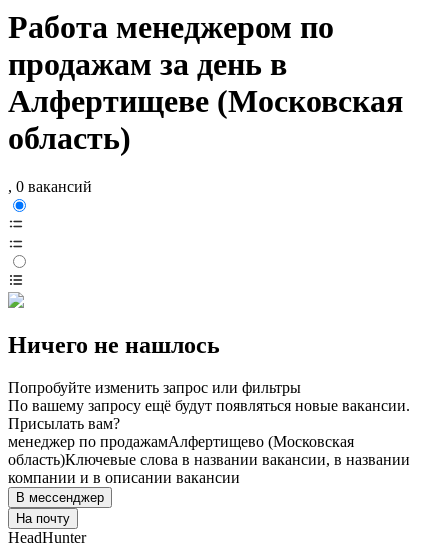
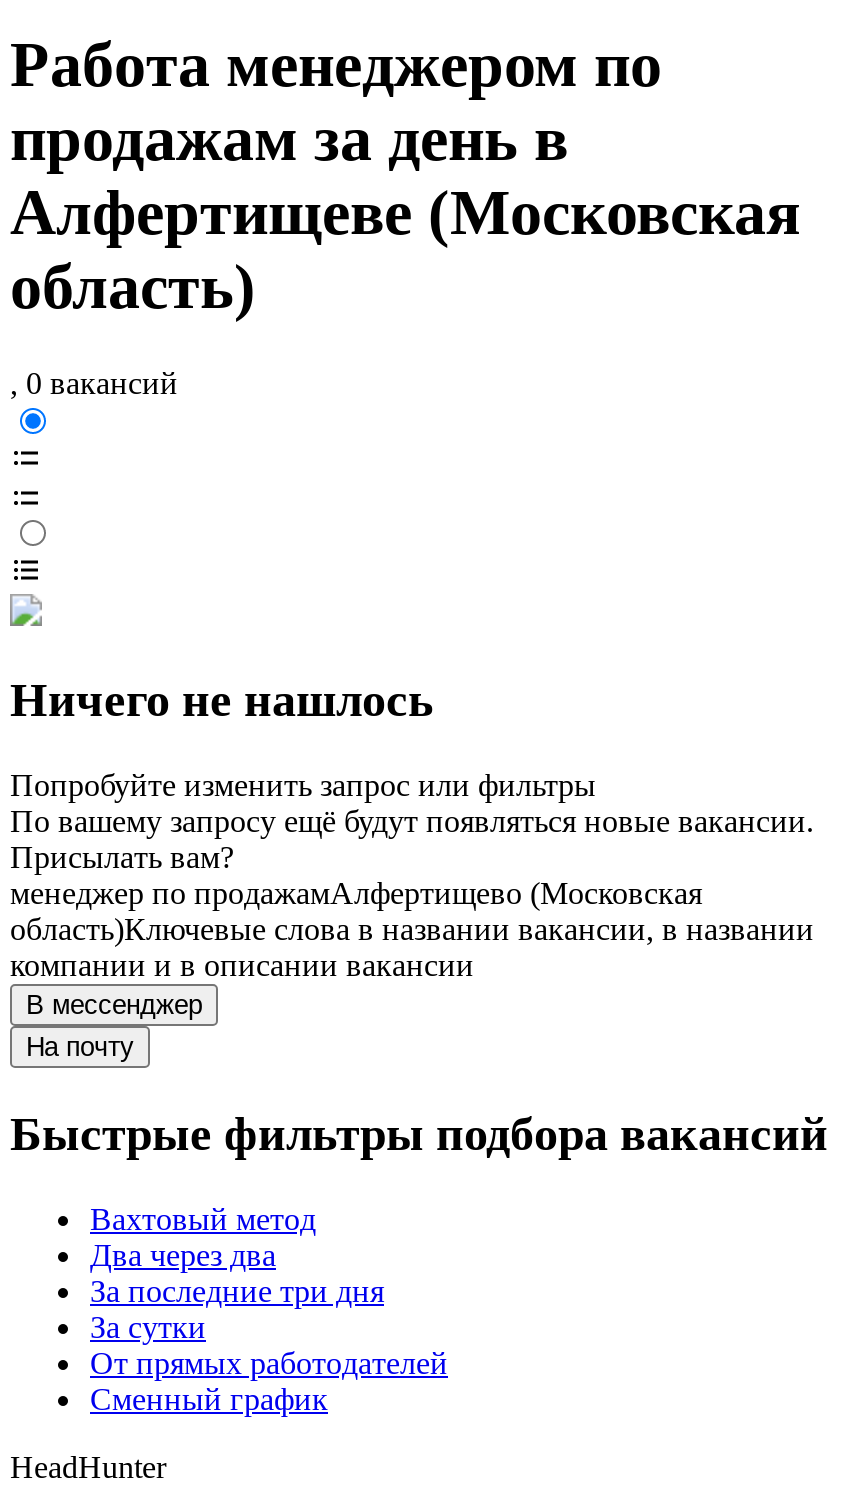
+ Быстрые фильтры подбора вакансий
+ Вахтовый метод
+ Два через два
+ За последние три дня
+ За сутки
+ От прямых работодателей
+ Сменный график
